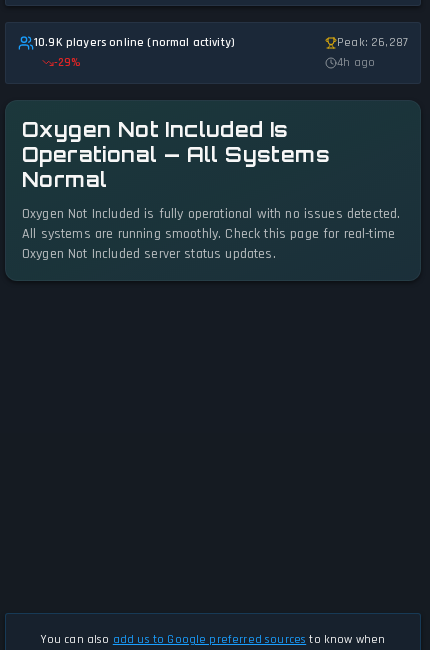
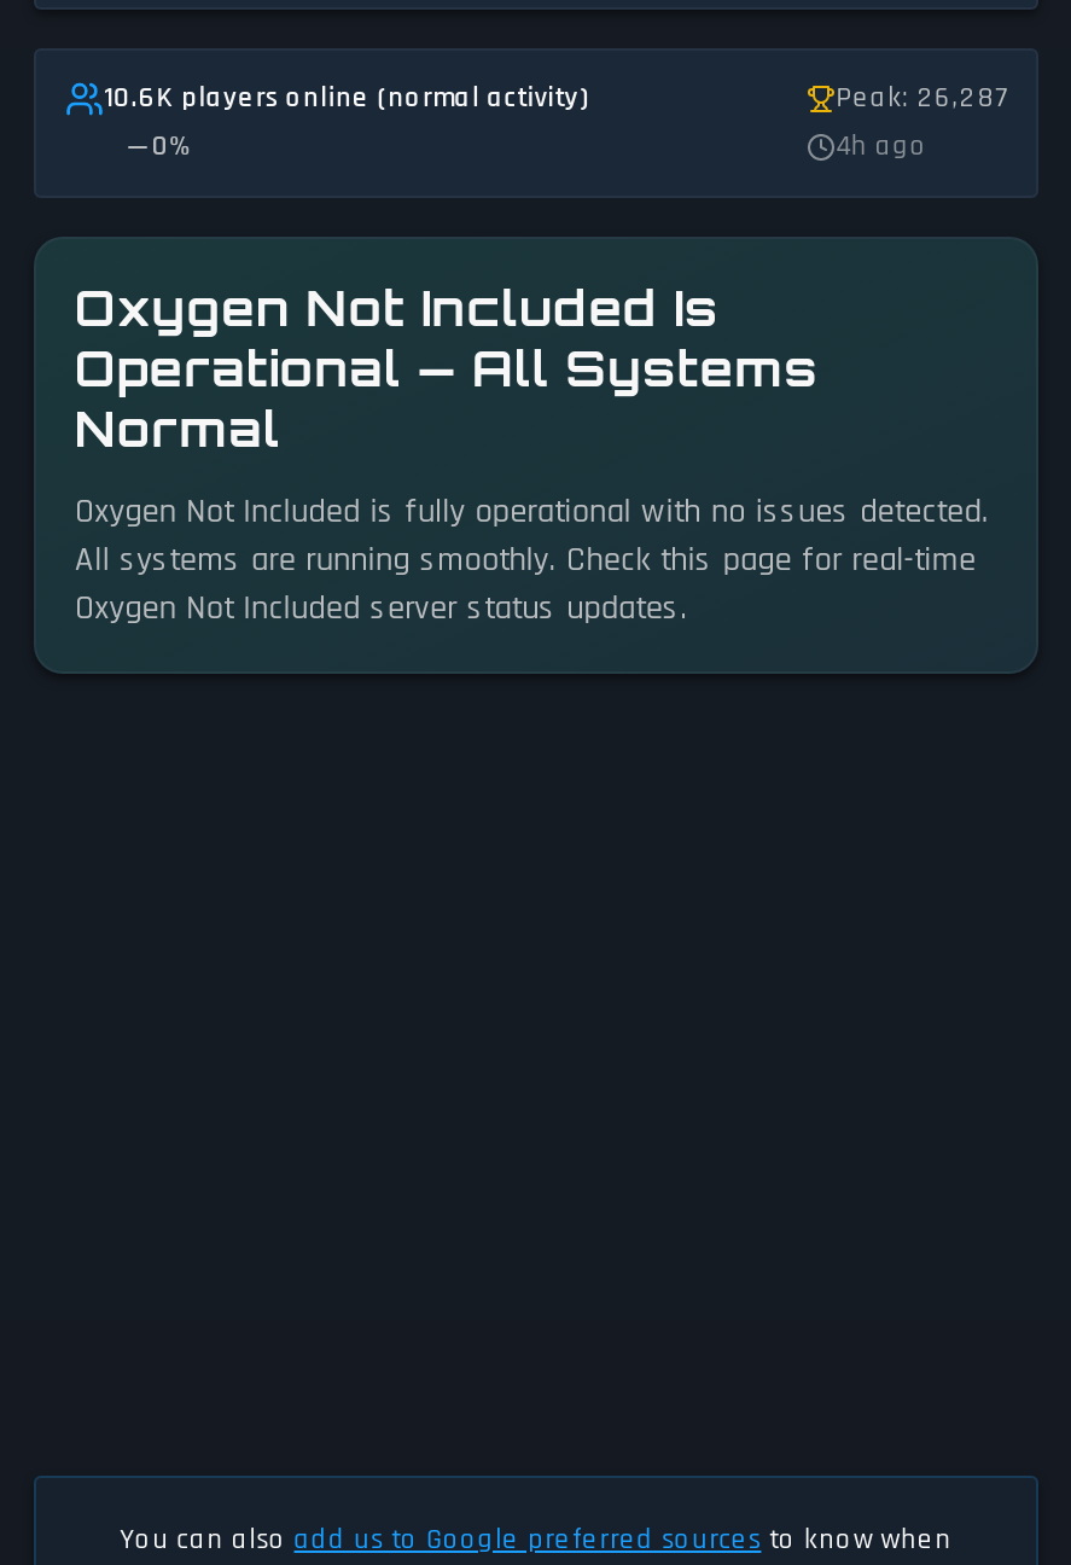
- 10.9K players online (normal activity)
+ 10.6K players online (normal activity)

- -29%
+ 0%
